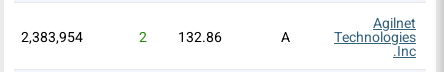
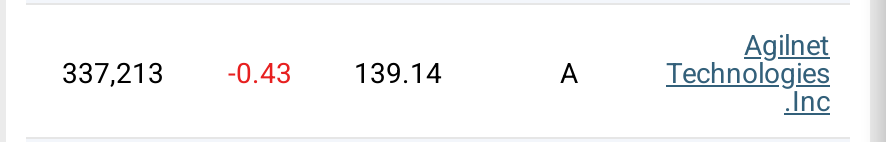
- 2,383,954
+ 337,213

- 2
+ -0.43

- 132.86
+ 139.14
